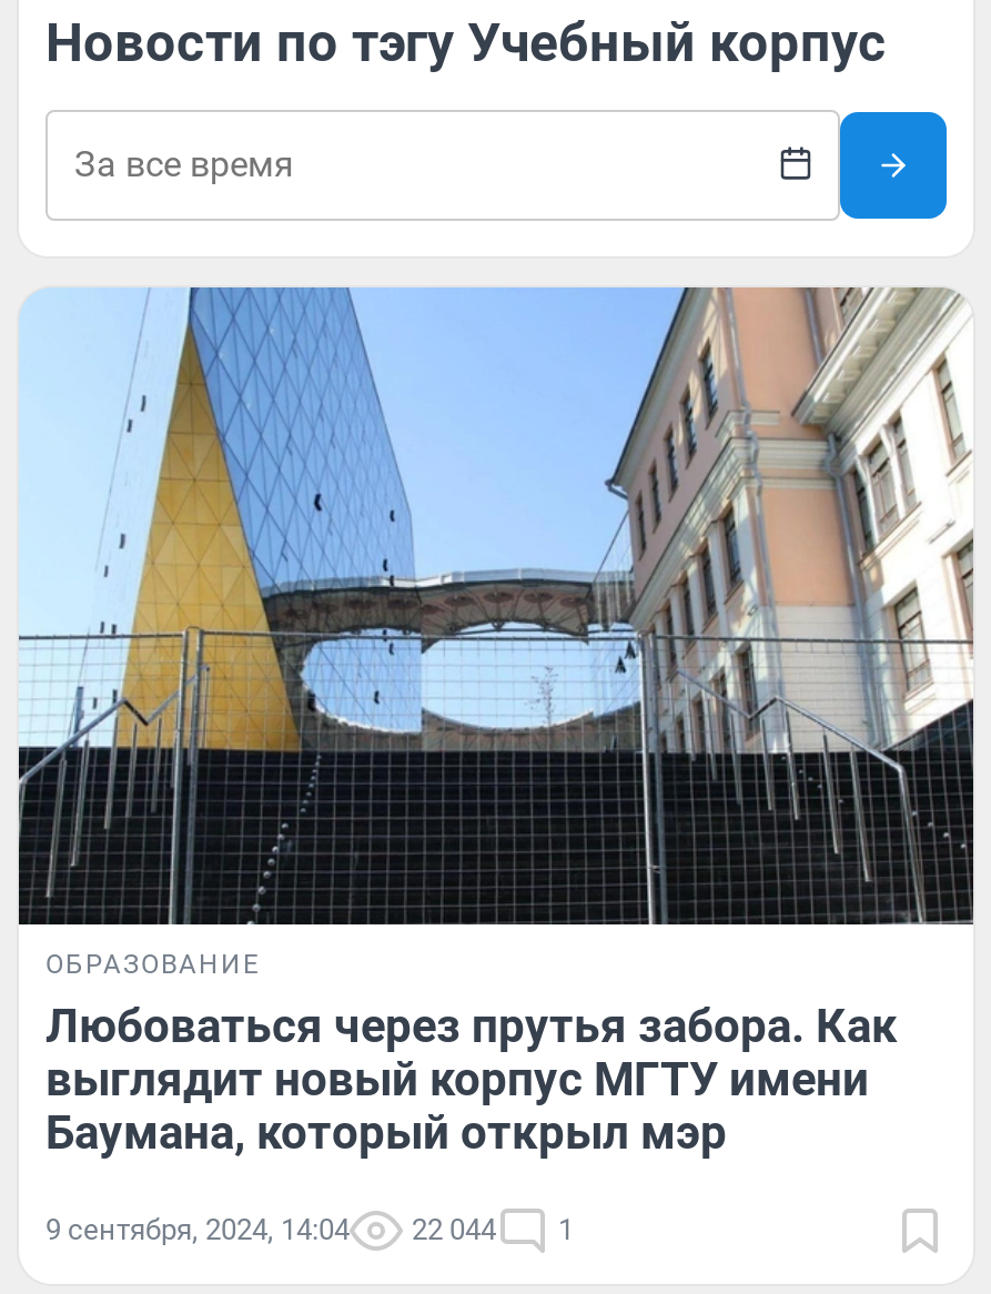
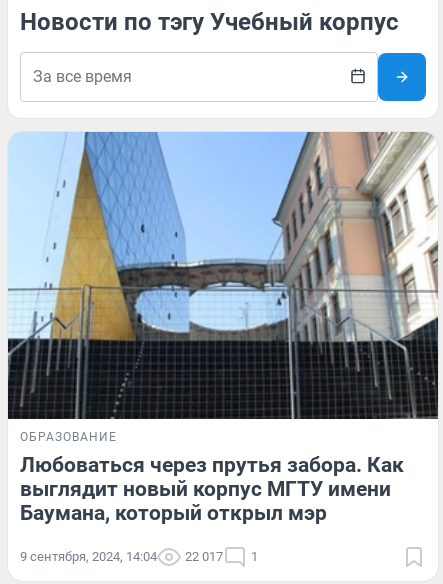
- 9 сентября, 2024, 14:04 22 044 1
+ 9 сентября, 2024, 14:04 22 017 1
